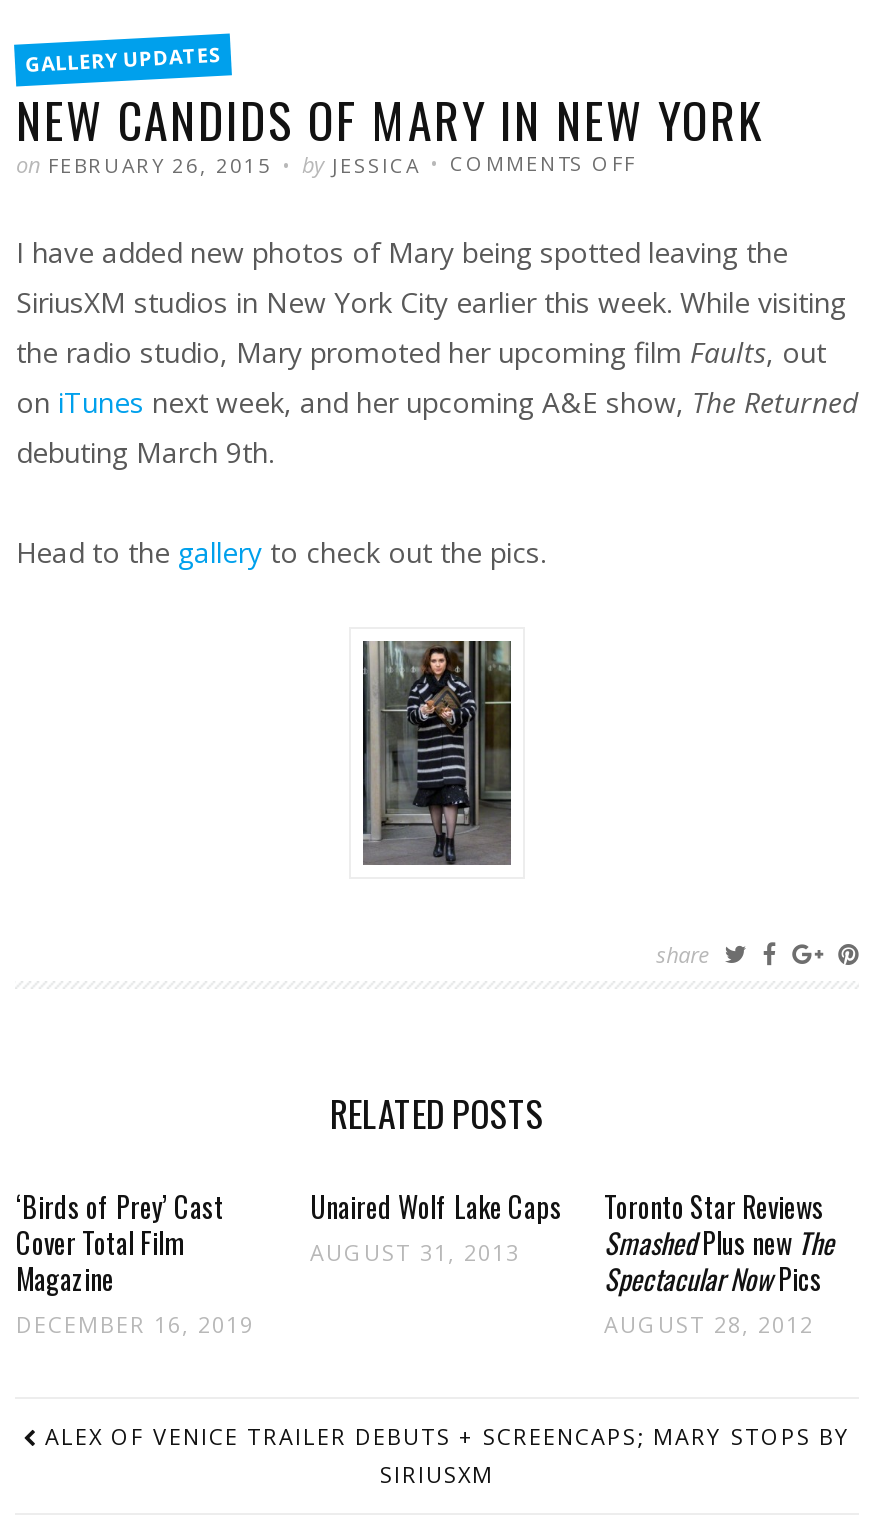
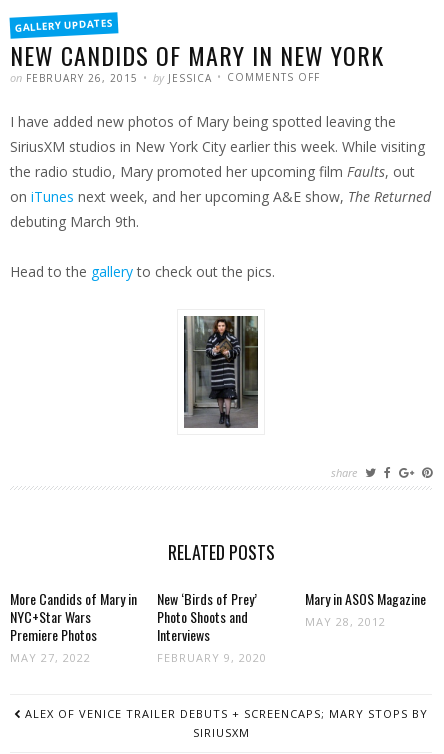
- ‘Birds of Prey’ Cast
- Cover Total Film
- Magazine
- DECEMBER 16, 2019
+ More Candids of Mary in
+ NYC+Star Wars
+ Premiere Photos
+ MAY 27, 2022

- Unaired Wolf Lake Caps
- AUGUST 31, 2013
+ New ‘Birds of Prey’
+ Photo Shoots and
+ Interviews
+ FEBRUARY 9, 2020

- Toronto Star Reviews
- SmashedPlus newThe
- Spectacular NowPics
- AUGUST 28, 2012
+ Mary in ASOS Magazine
+ MAY 28, 2012
